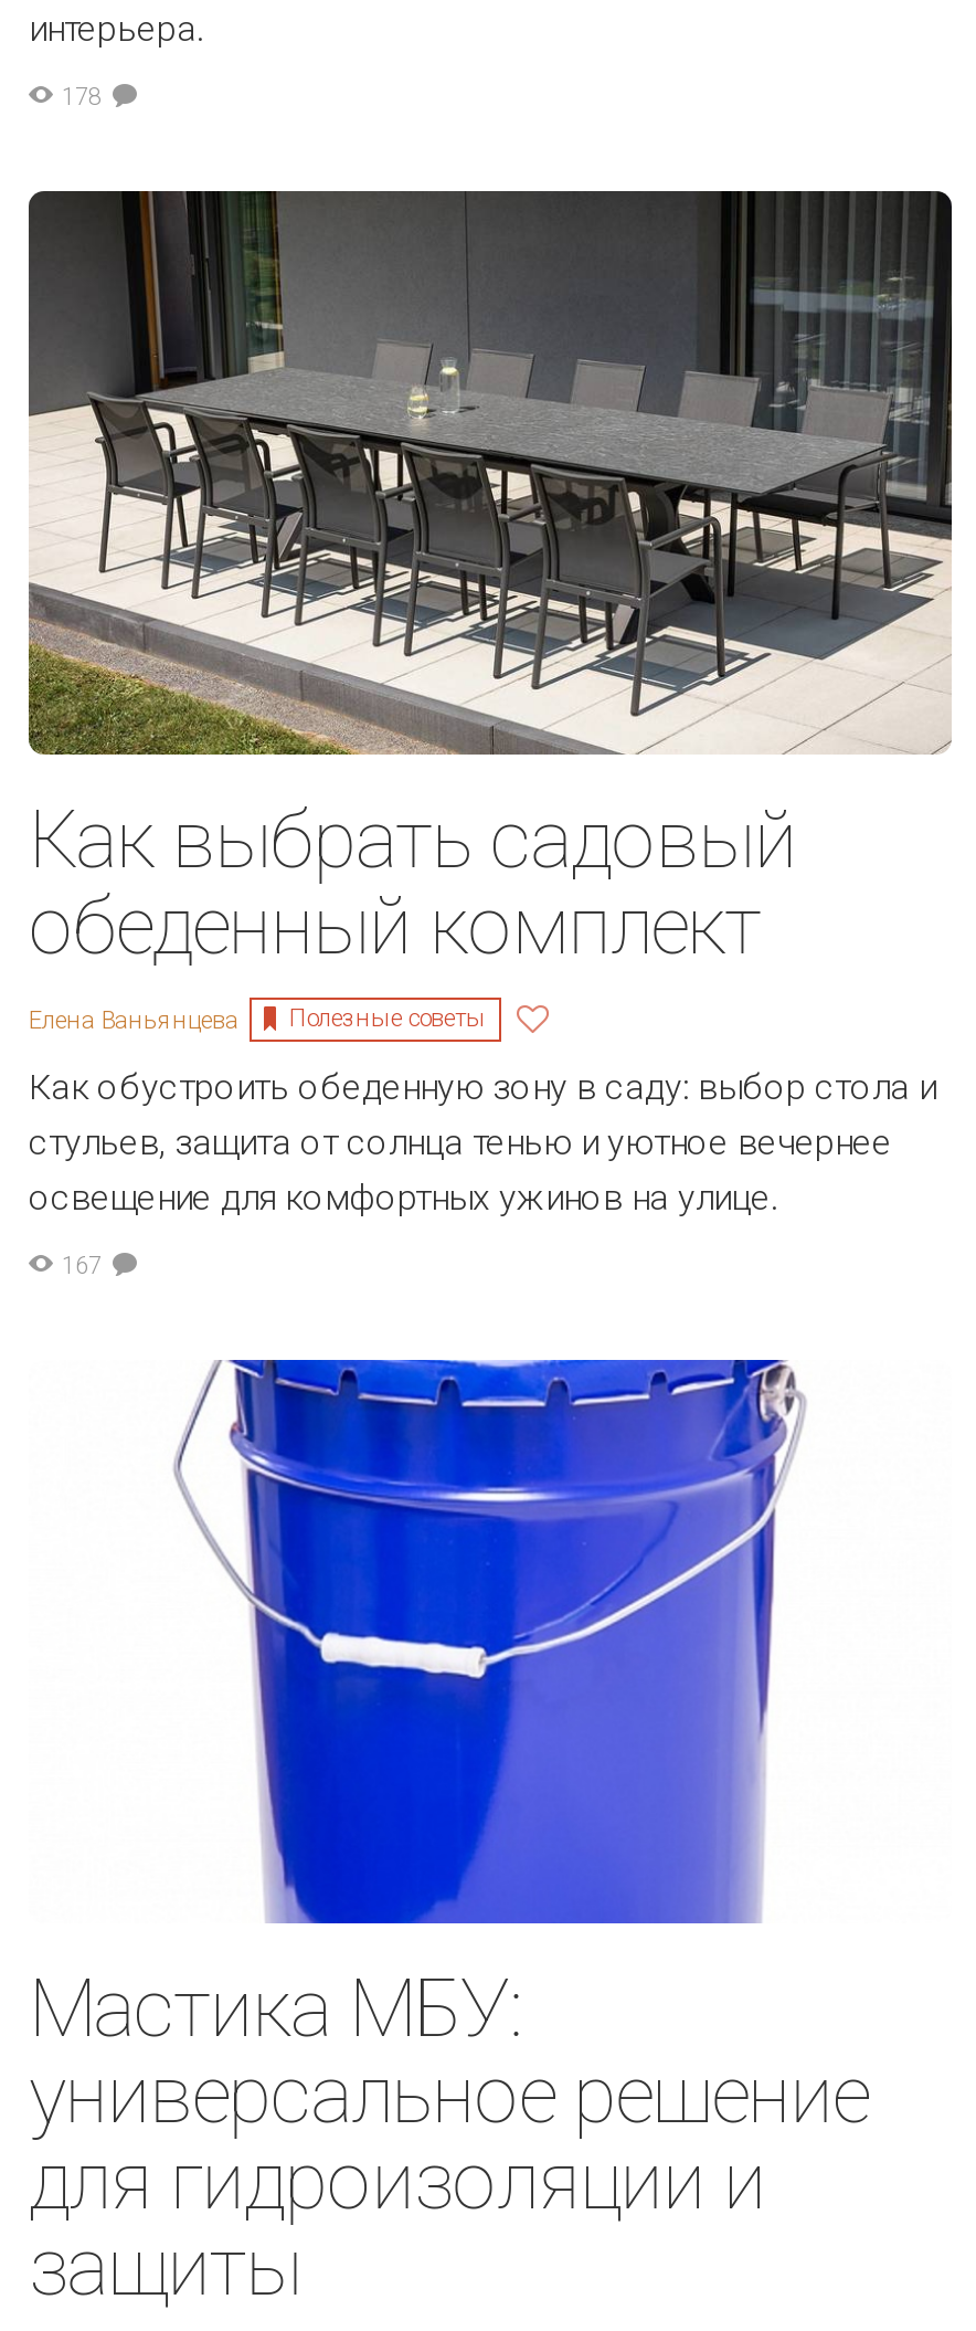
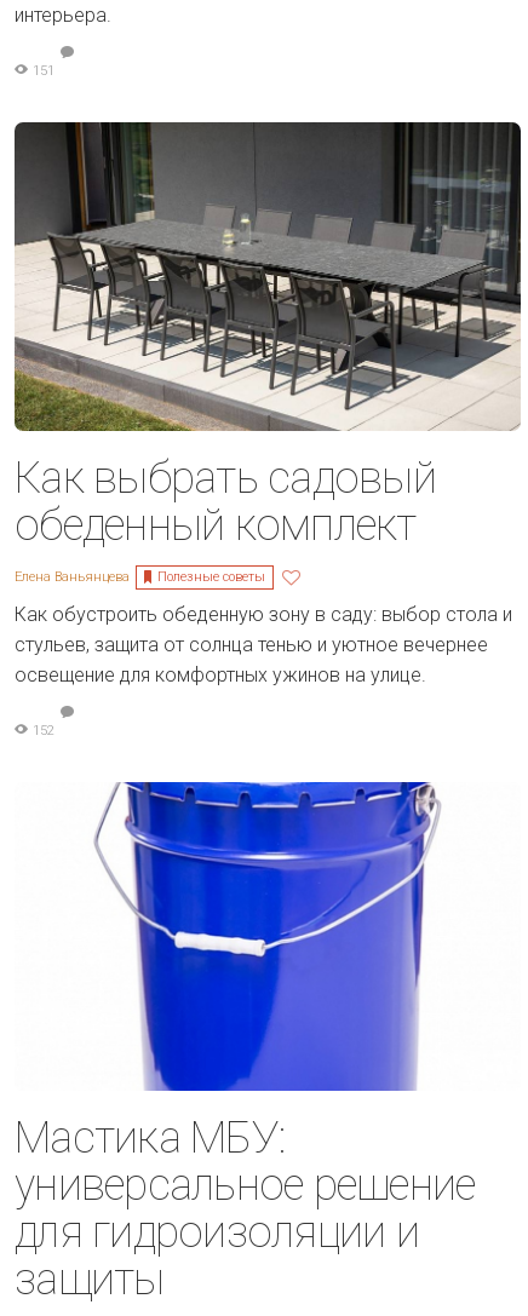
- 178
+ 151

- 167
+ 152
